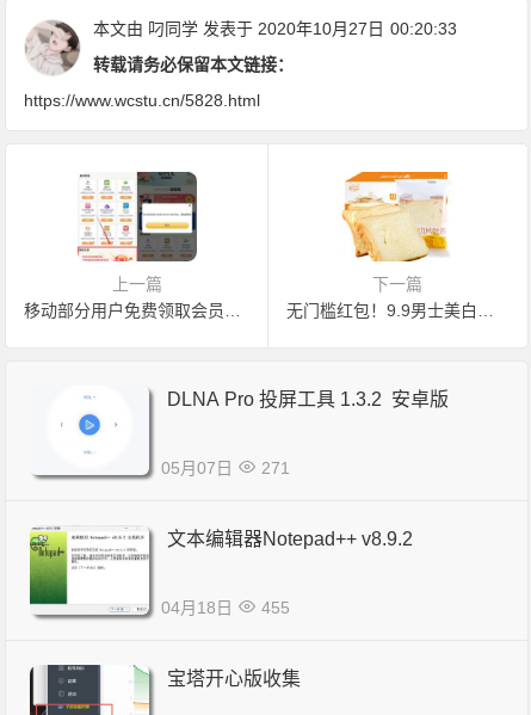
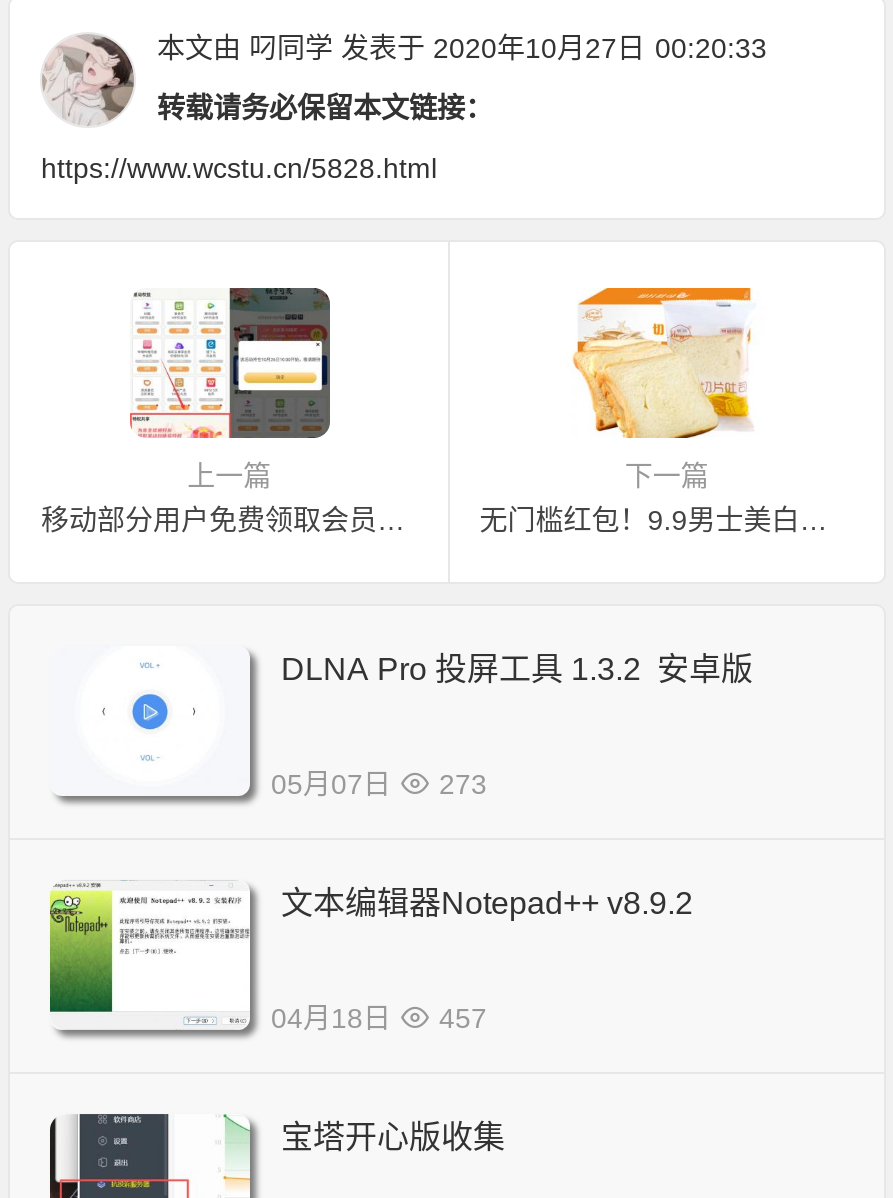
- 05月07日 271
+ 05月07日 273

- 04月18日 455
+ 04月18日 457
